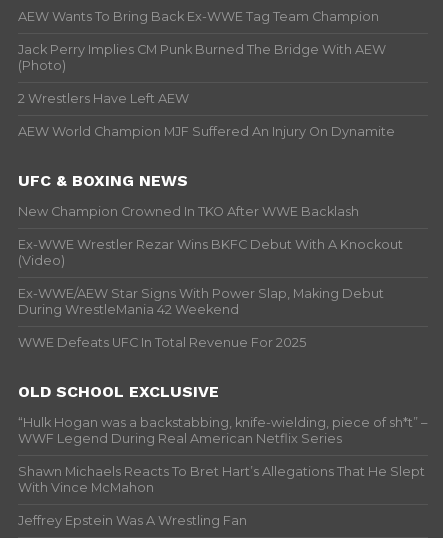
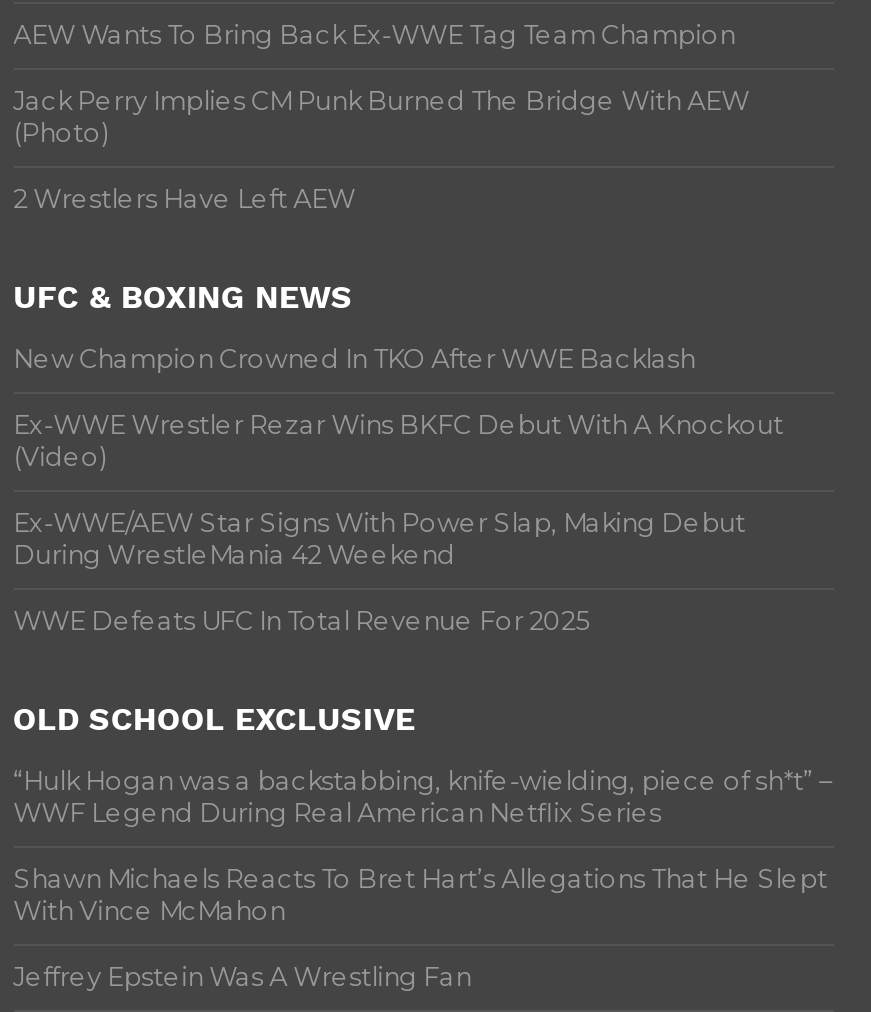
- AEW World Champion MJF Suffered An Injury On Dynamite
